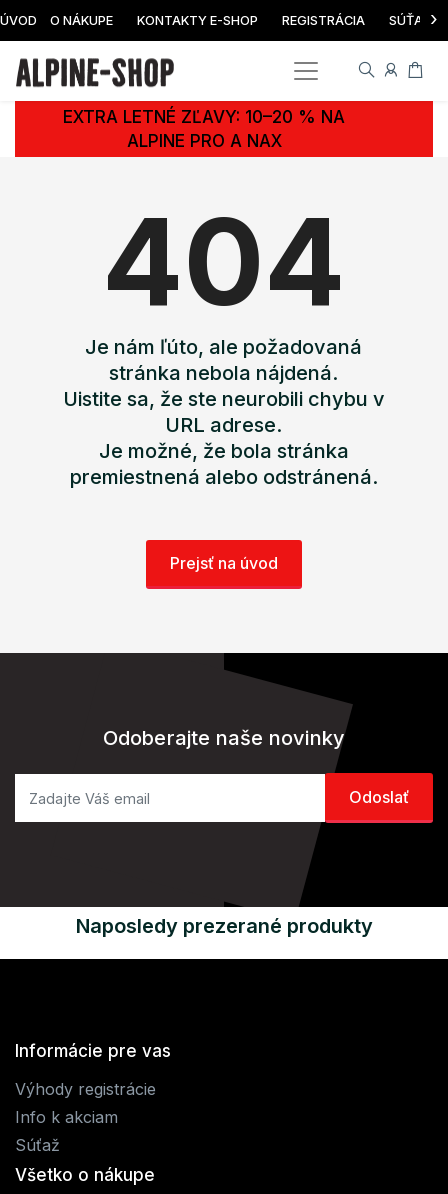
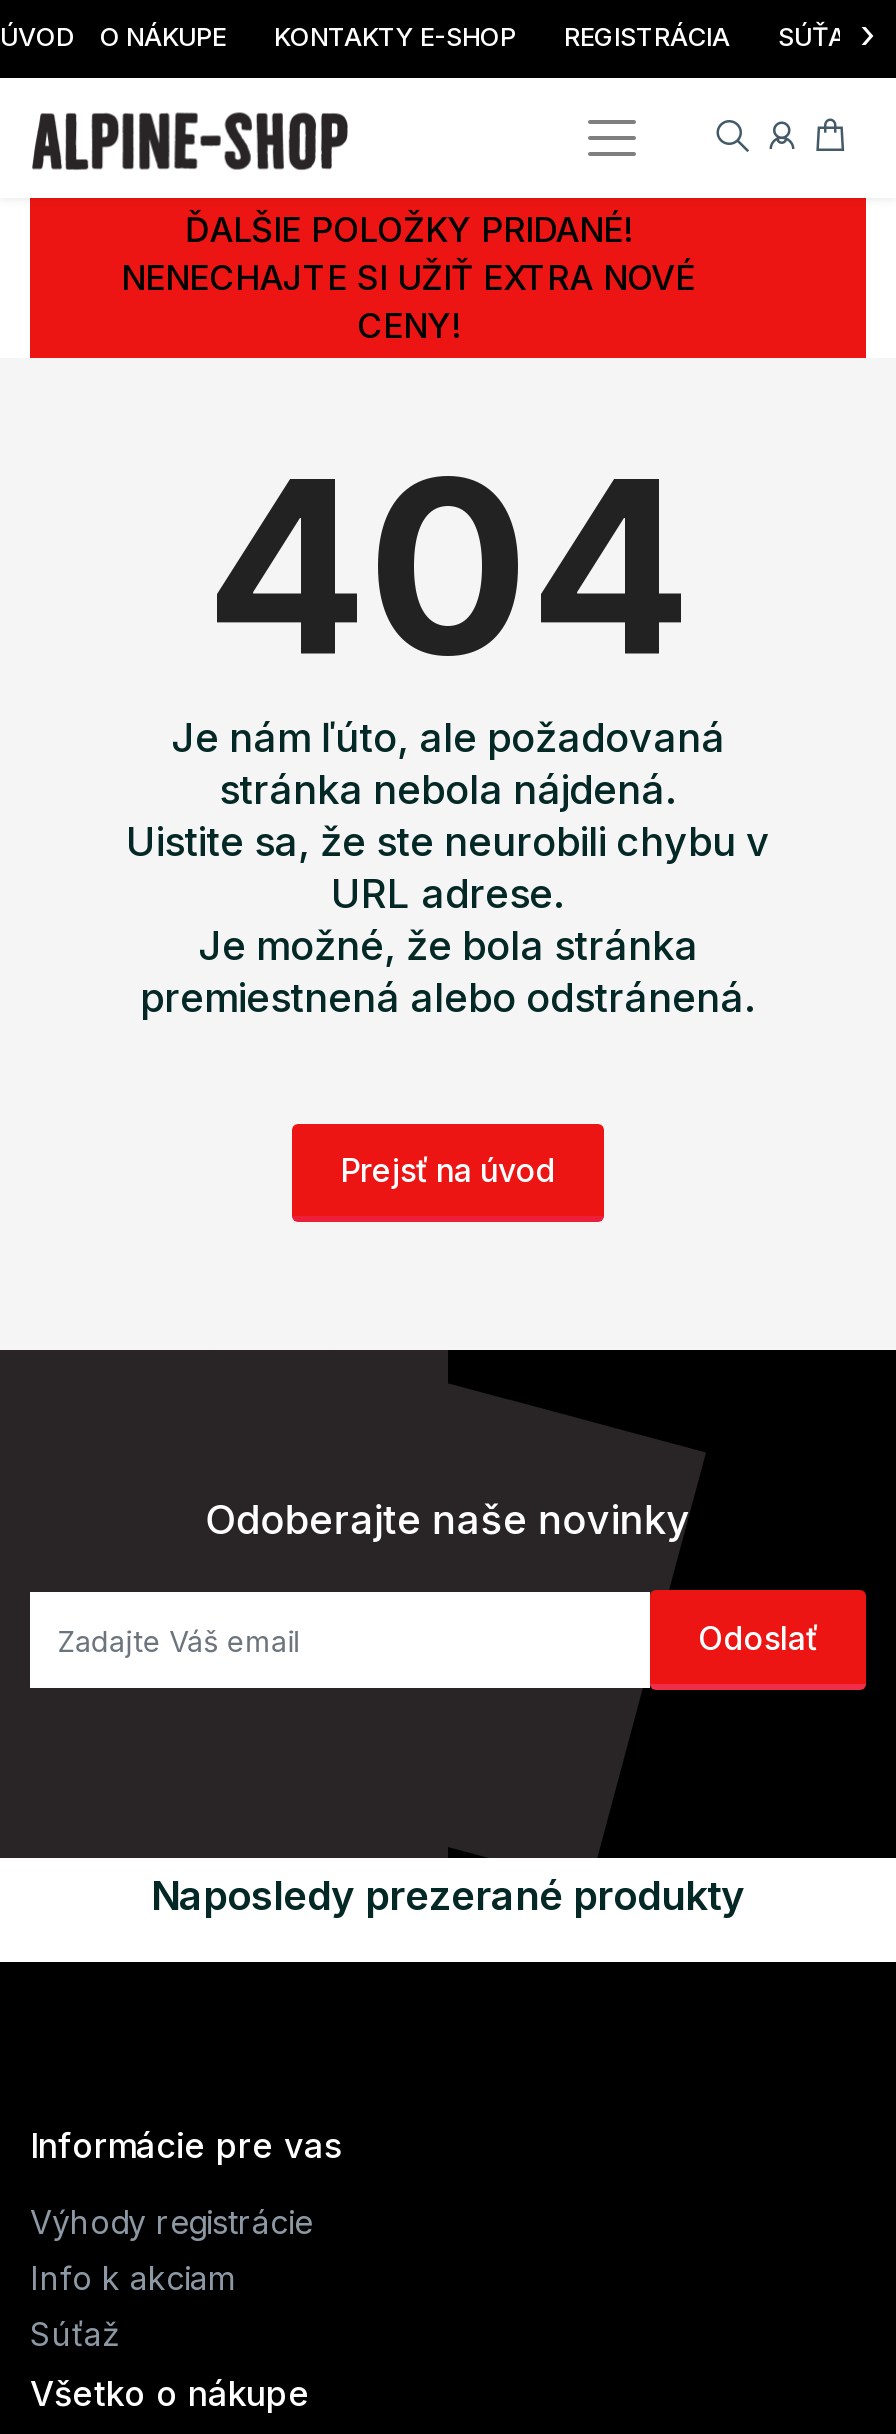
- EXTRA LETNÉ ZĽAVY: 10–20 % NA
- ALPINE PRO A NAX
+ ĎALŠIE POLOŽKY PRIDANÉ!
+ NENECHAJTE SI UŽIŤ EXTRA NOVÉ
+ CENY!
